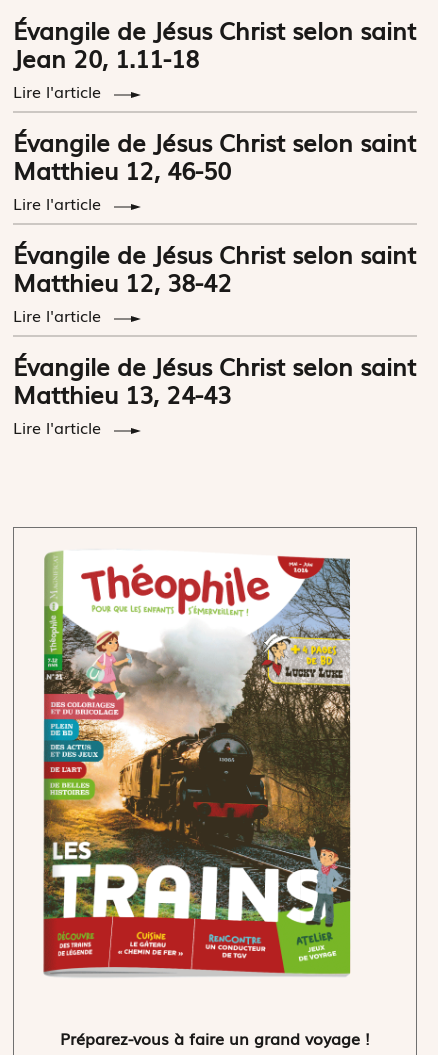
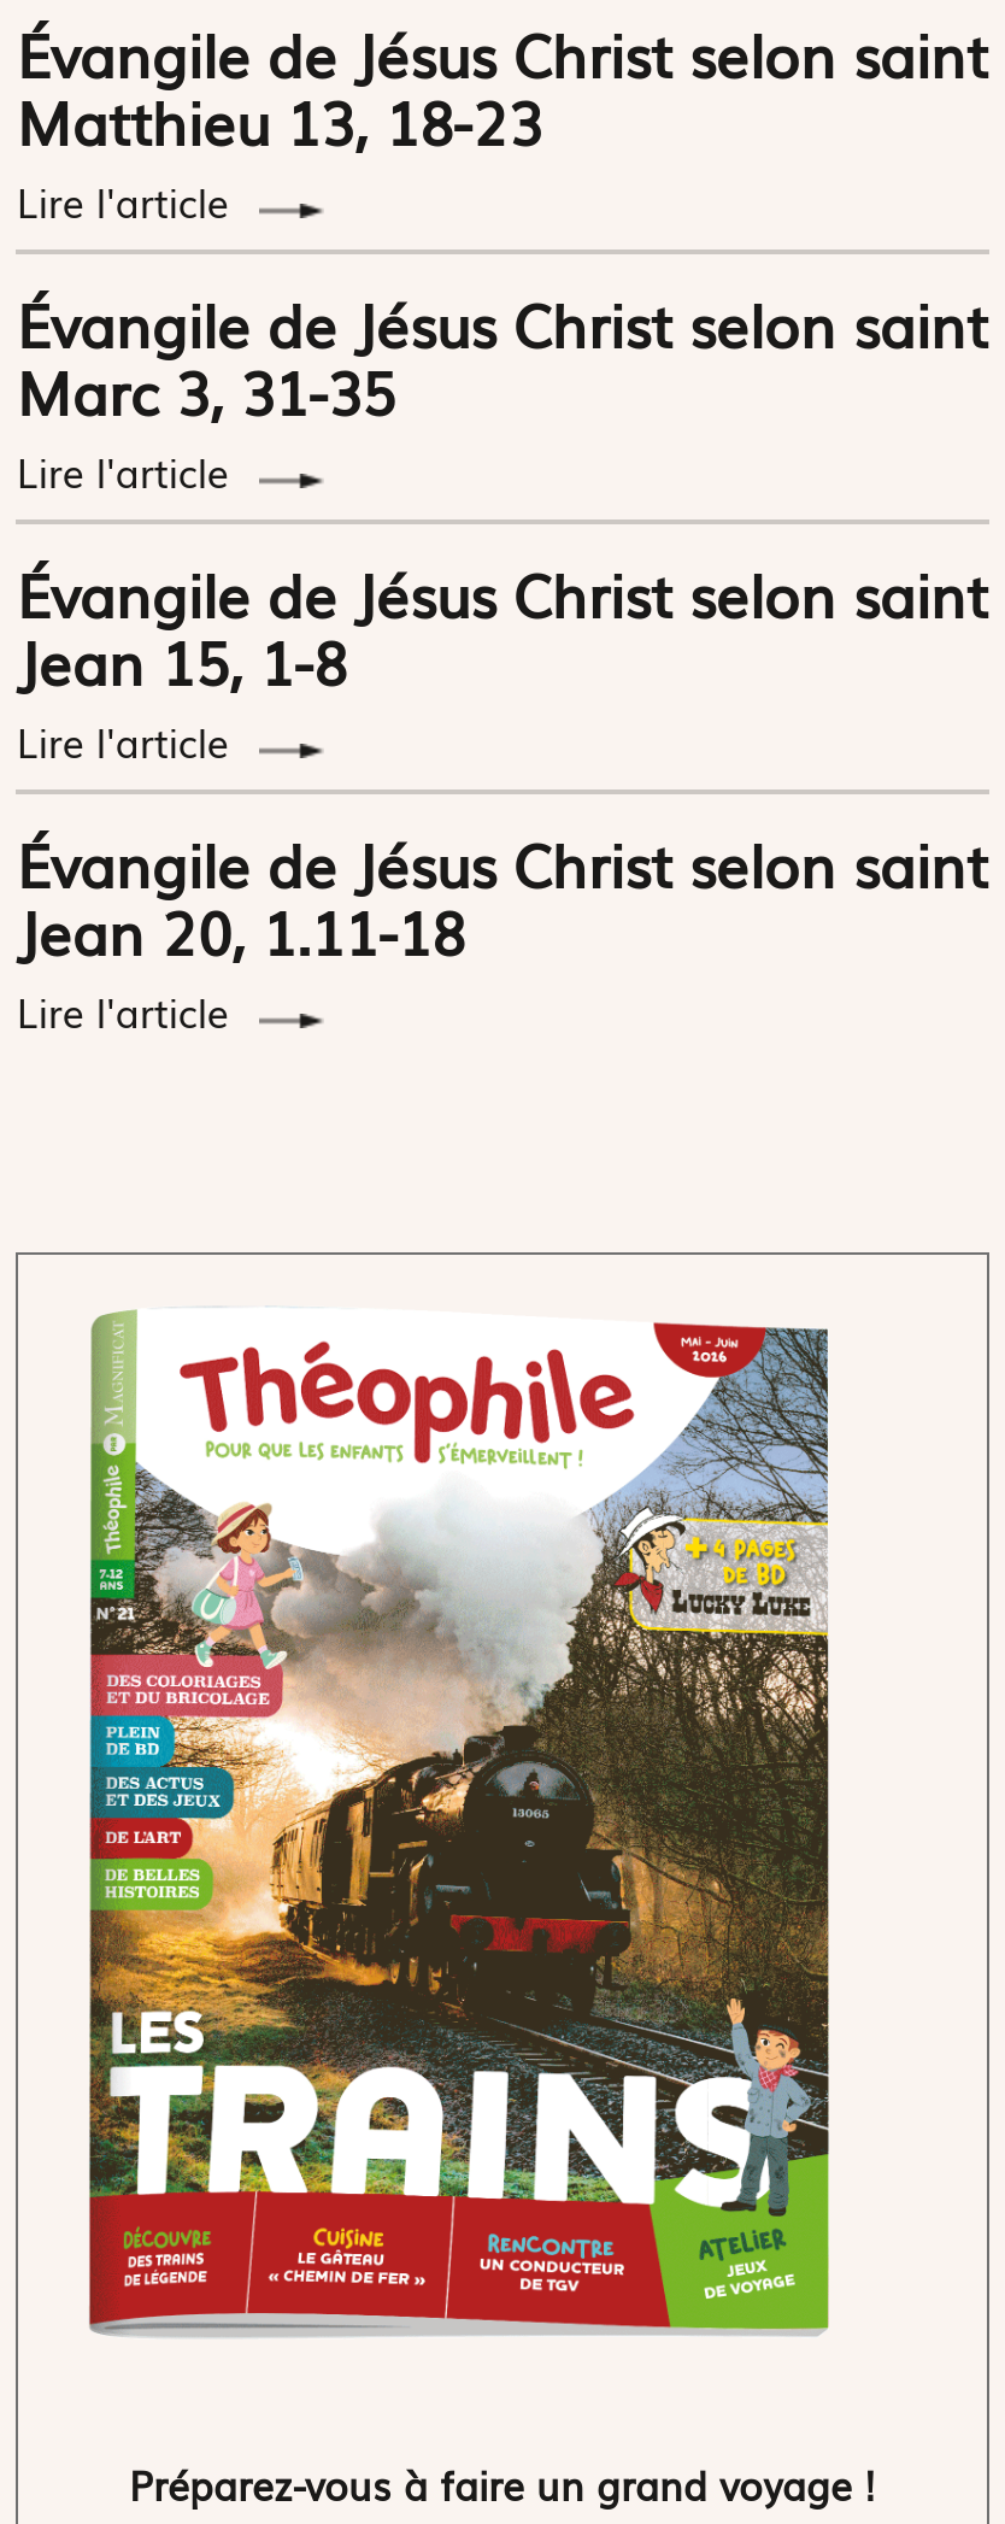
- Jean 20, 1.11-18
+ Matthieu 13, 18-23

- Matthieu 12, 46-50
+ Marc 3, 31-35

- Matthieu 12, 38-42
+ Jean 15, 1-8

- Matthieu 13, 24-43
+ Jean 20, 1.11-18
